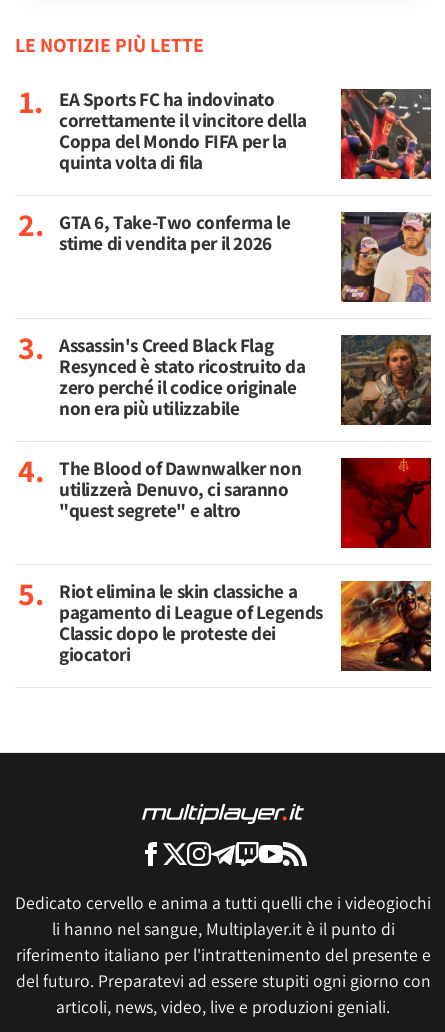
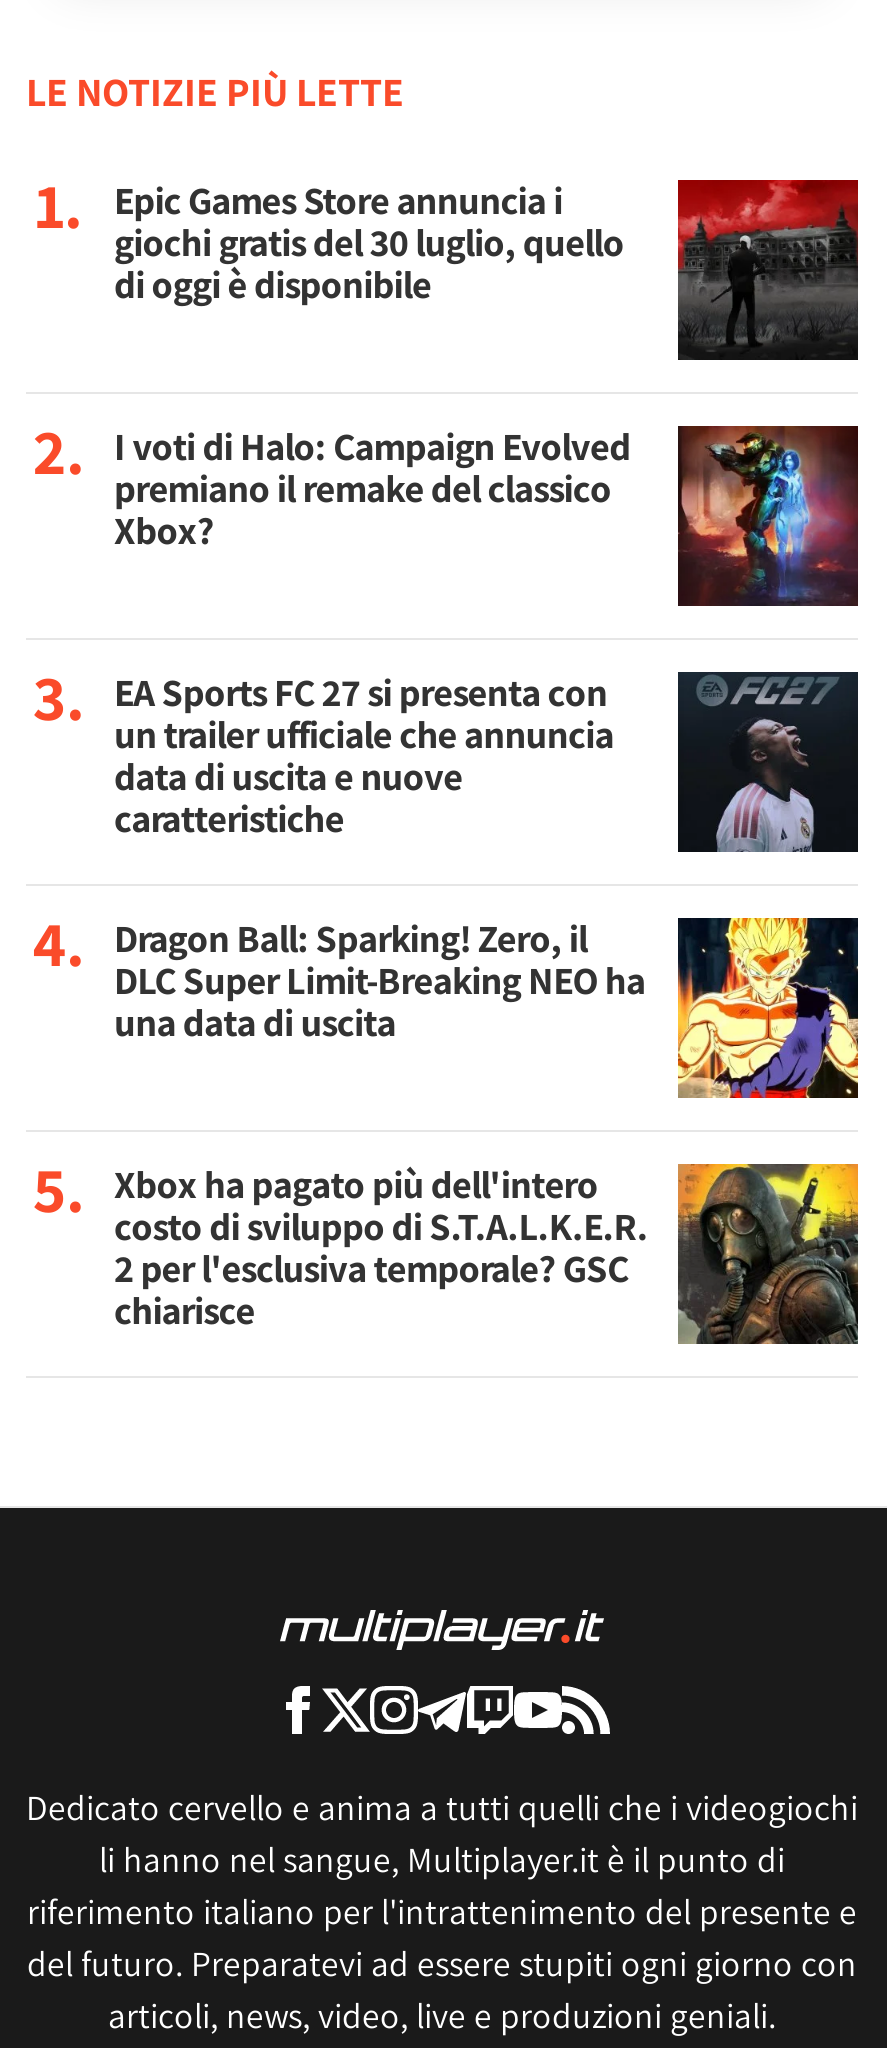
- [image]
- EA Sports FC ha indovinato
- correttamente il vincitore della
- Coppa del Mondo FIFA per la
- quinta volta di fila
+ [image]
+ Epic Games Store annuncia i
+ giochi gratis del 30 luglio, quello
+ di oggi è disponibile

- GTA 6, Take-Two conferma le
- stime di vendita per il 2026
+ I voti di Halo: Campaign Evolved
+ premiano il remake del classico
+ Xbox?

- [image]
+ [image]

- [image]
- Assassin's Creed Black Flag
- Resynced è stato ricostruito da
- zero perché il codice originale
- non era più utilizzabile
+ [image]
+ EA Sports FC 27 si presenta con
+ un trailer ufficiale che annuncia
+ data di uscita e nuove
+ caratteristiche

- [image]
- The Blood of Dawnwalker non
- utilizzerà Denuvo, ci saranno
- "quest segrete" e altro
+ [image]
+ Dragon Ball: Sparking! Zero, il
+ DLC Super Limit-Breaking NEO ha
+ una data di uscita

- [image]
- Riot elimina le skin classiche a
- pagamento di League of Legends
- Classic dopo le proteste dei
- giocatori
+ [image]
+ Xbox ha pagato più dell'intero
+ costo di sviluppo di S.T.A.L.K.E.R.
+ 2 per l'esclusiva temporale? GSC
+ chiarisce
